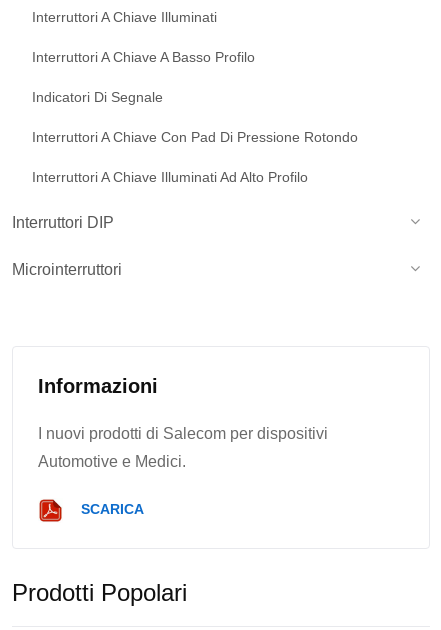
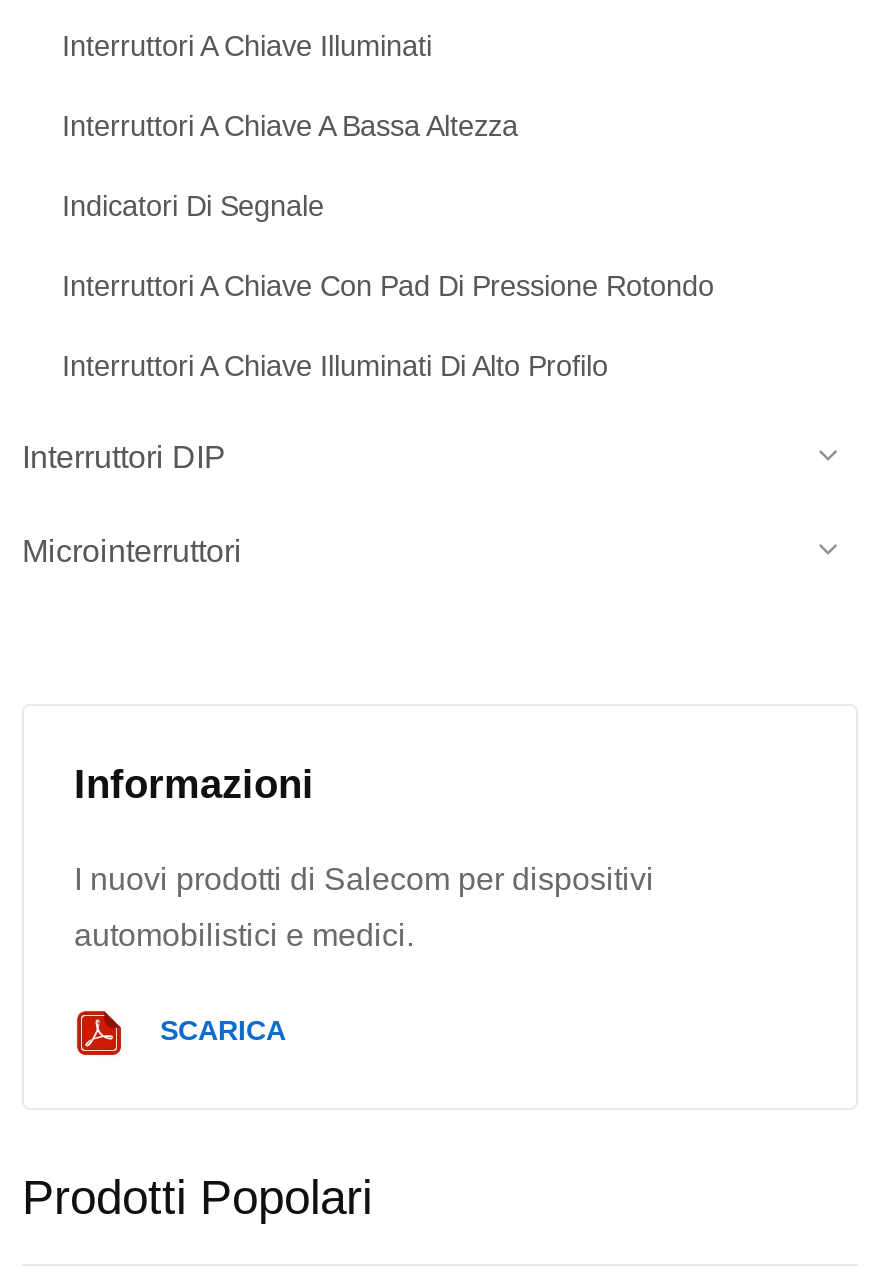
- Interruttori A Chiave A Basso Profilo
+ Interruttori A Chiave A Bassa Altezza

- Interruttori A Chiave Illuminati Ad Alto Profilo
+ Interruttori A Chiave Illuminati Di Alto Profilo

- Automotive e Medici.
+ automobilistici e medici.
